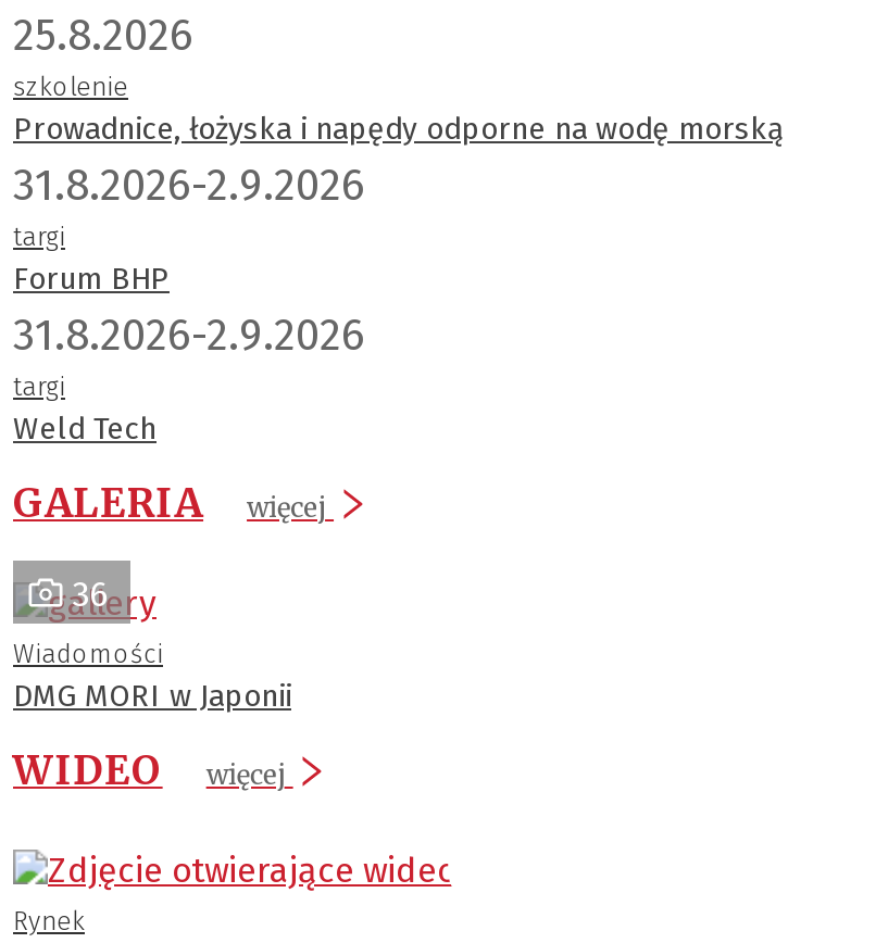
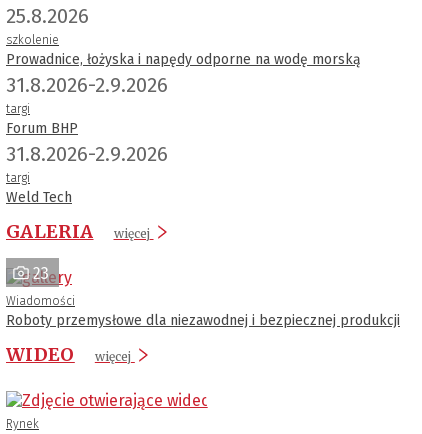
- 36
+ 23

- DMG MORI w Japonii
+ Roboty przemysłowe dla niezawodnej i bezpiecznej produkcji
